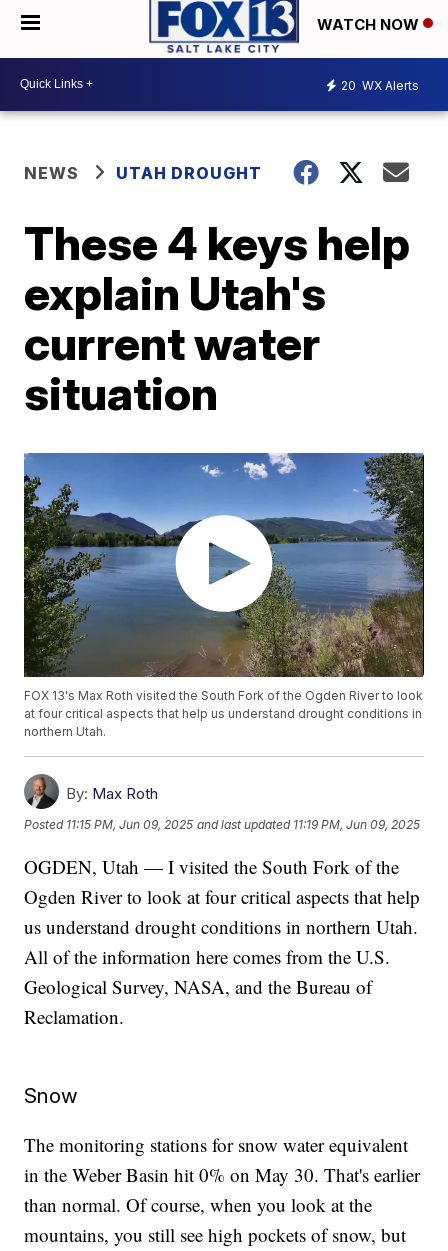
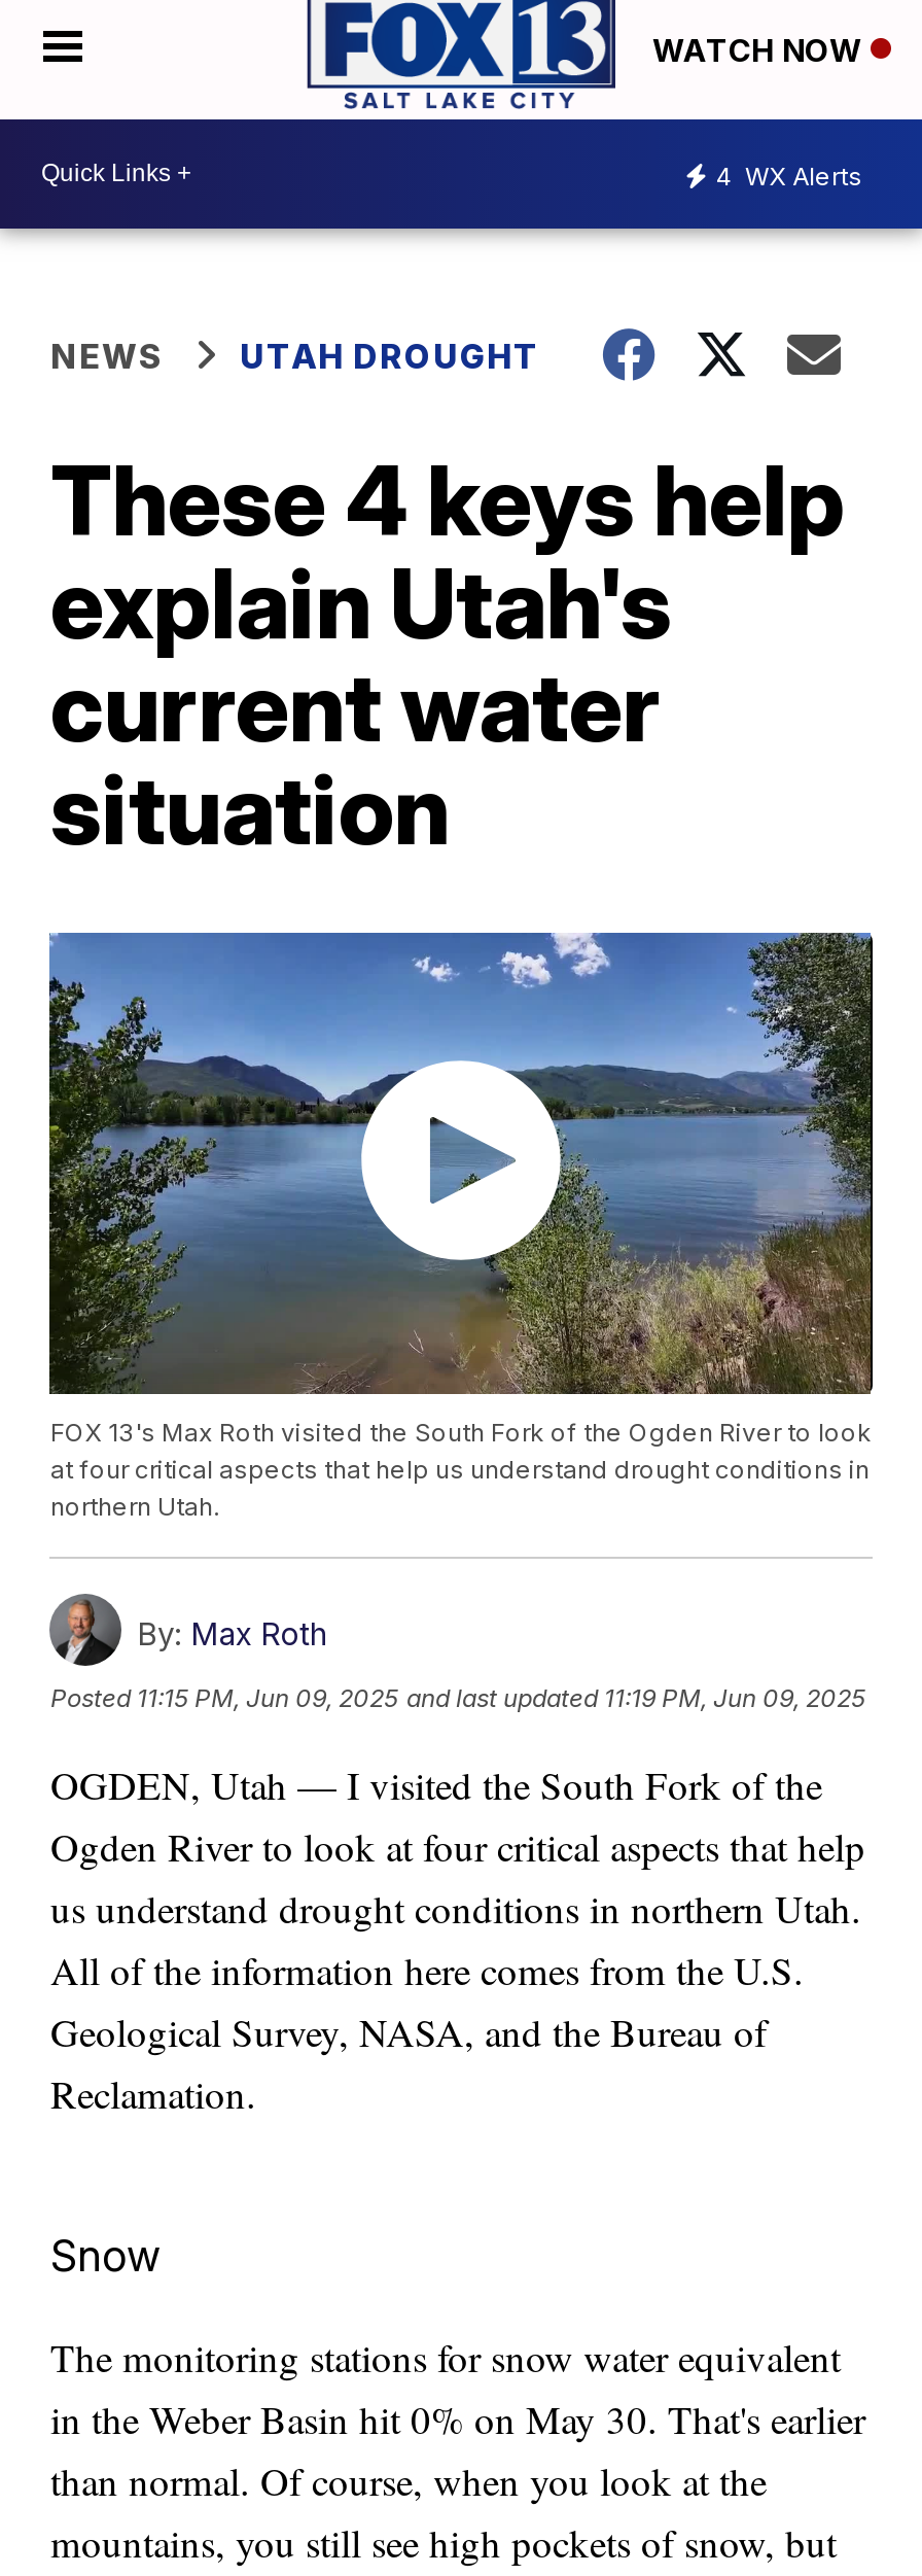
- 20 WX Alerts
+ 4 WX Alerts
